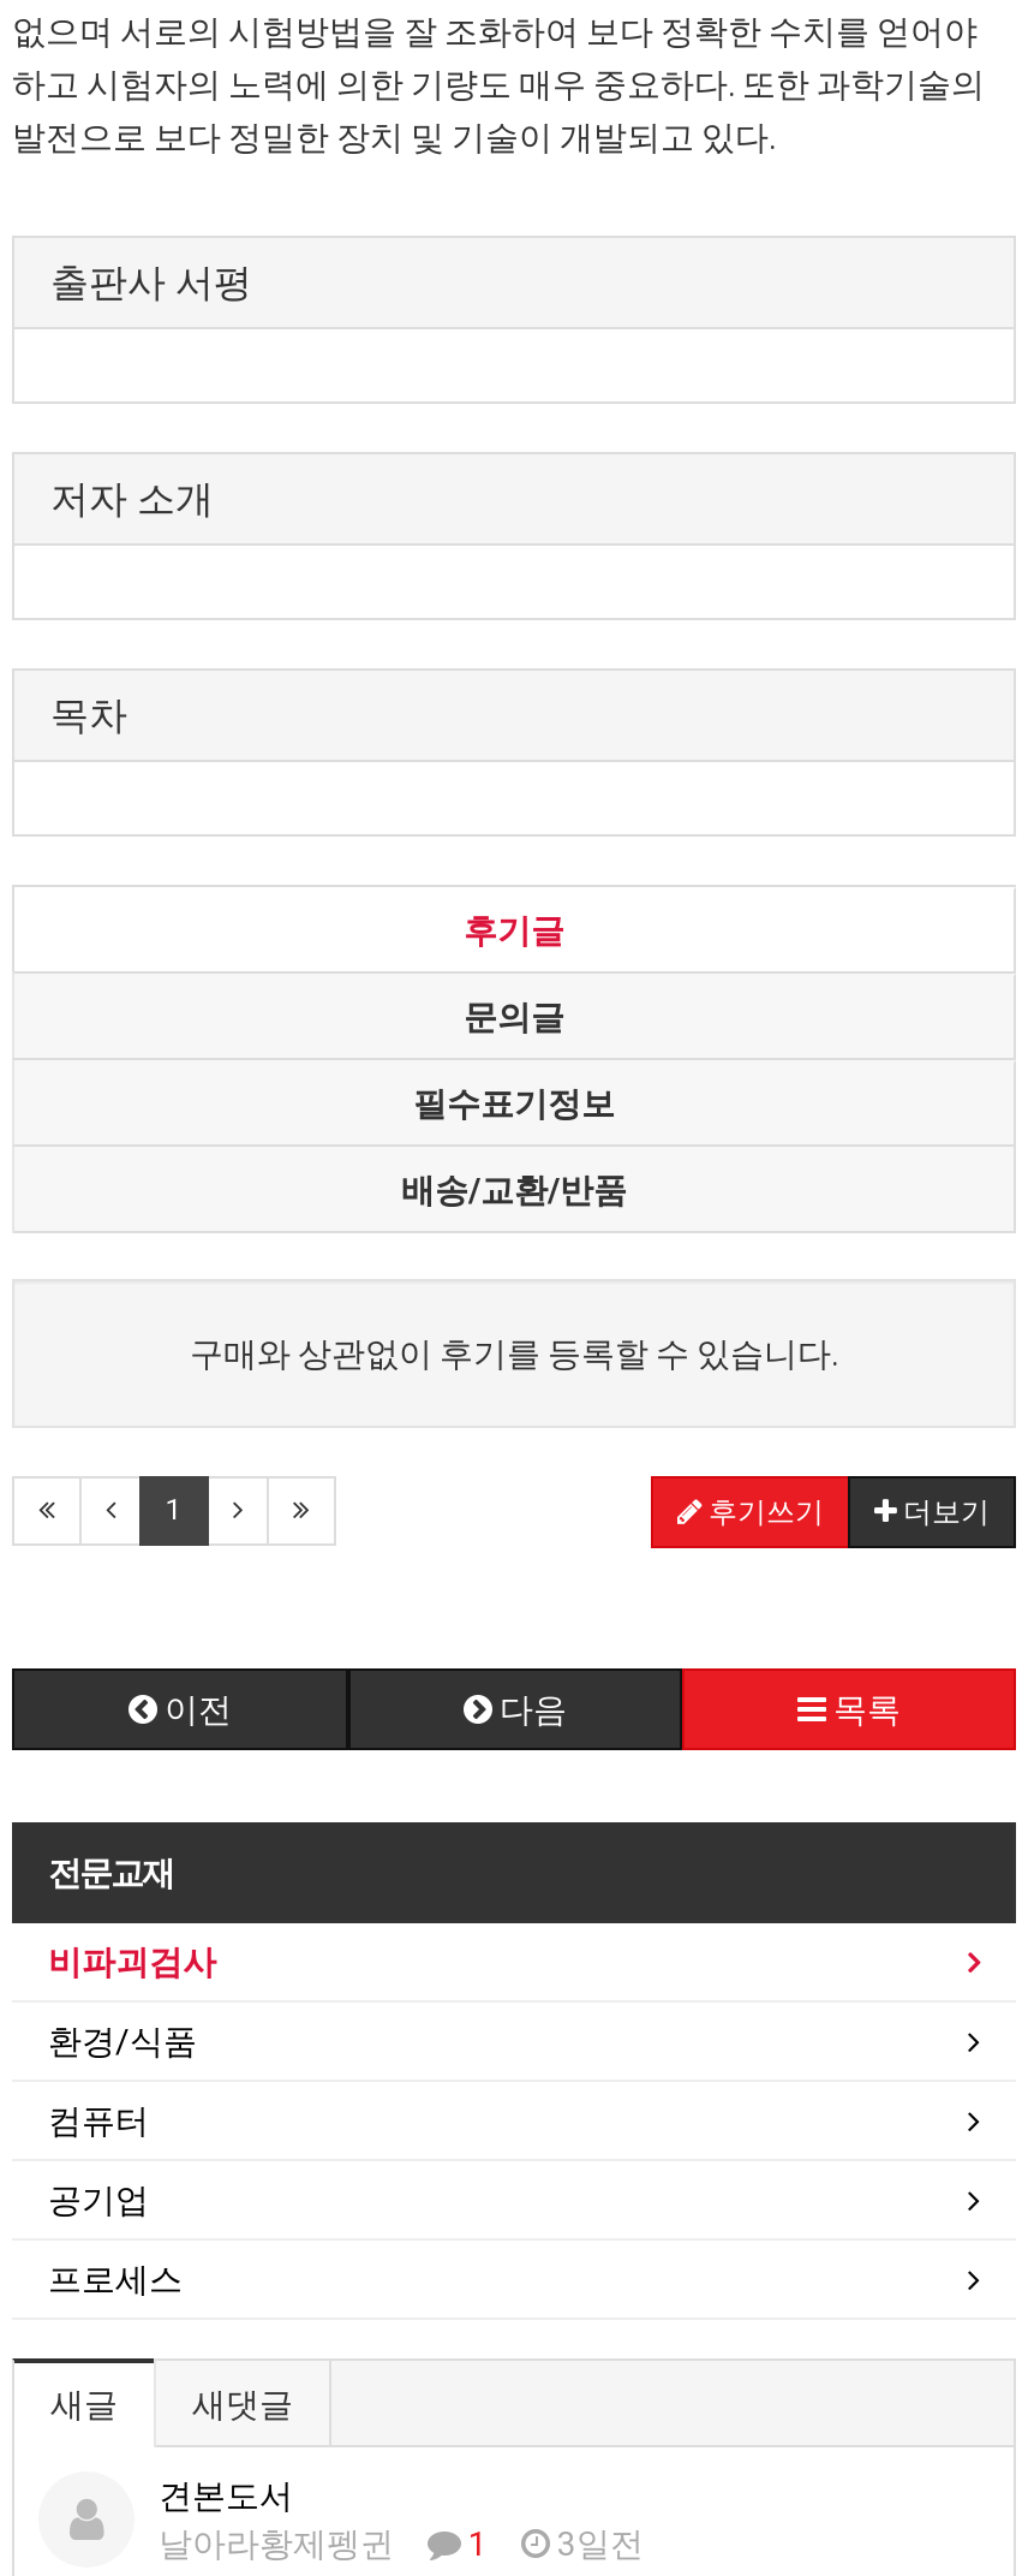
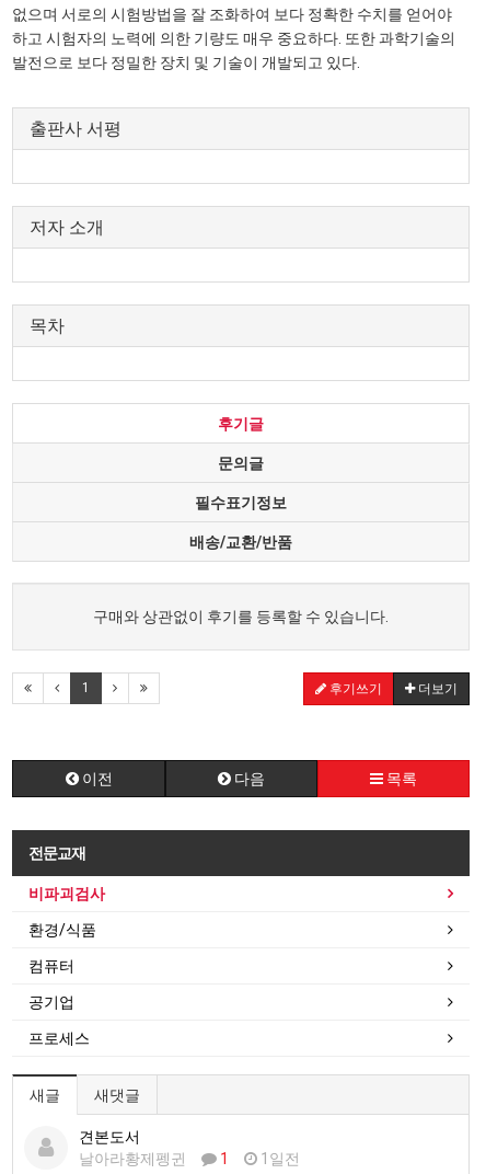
- 3일전
+ 1일전
